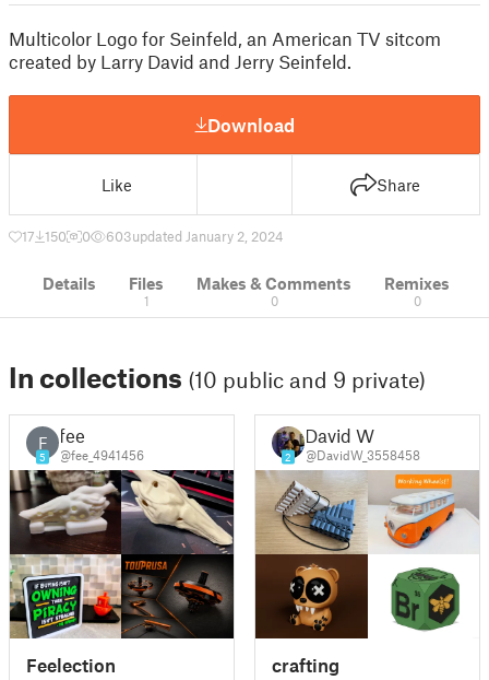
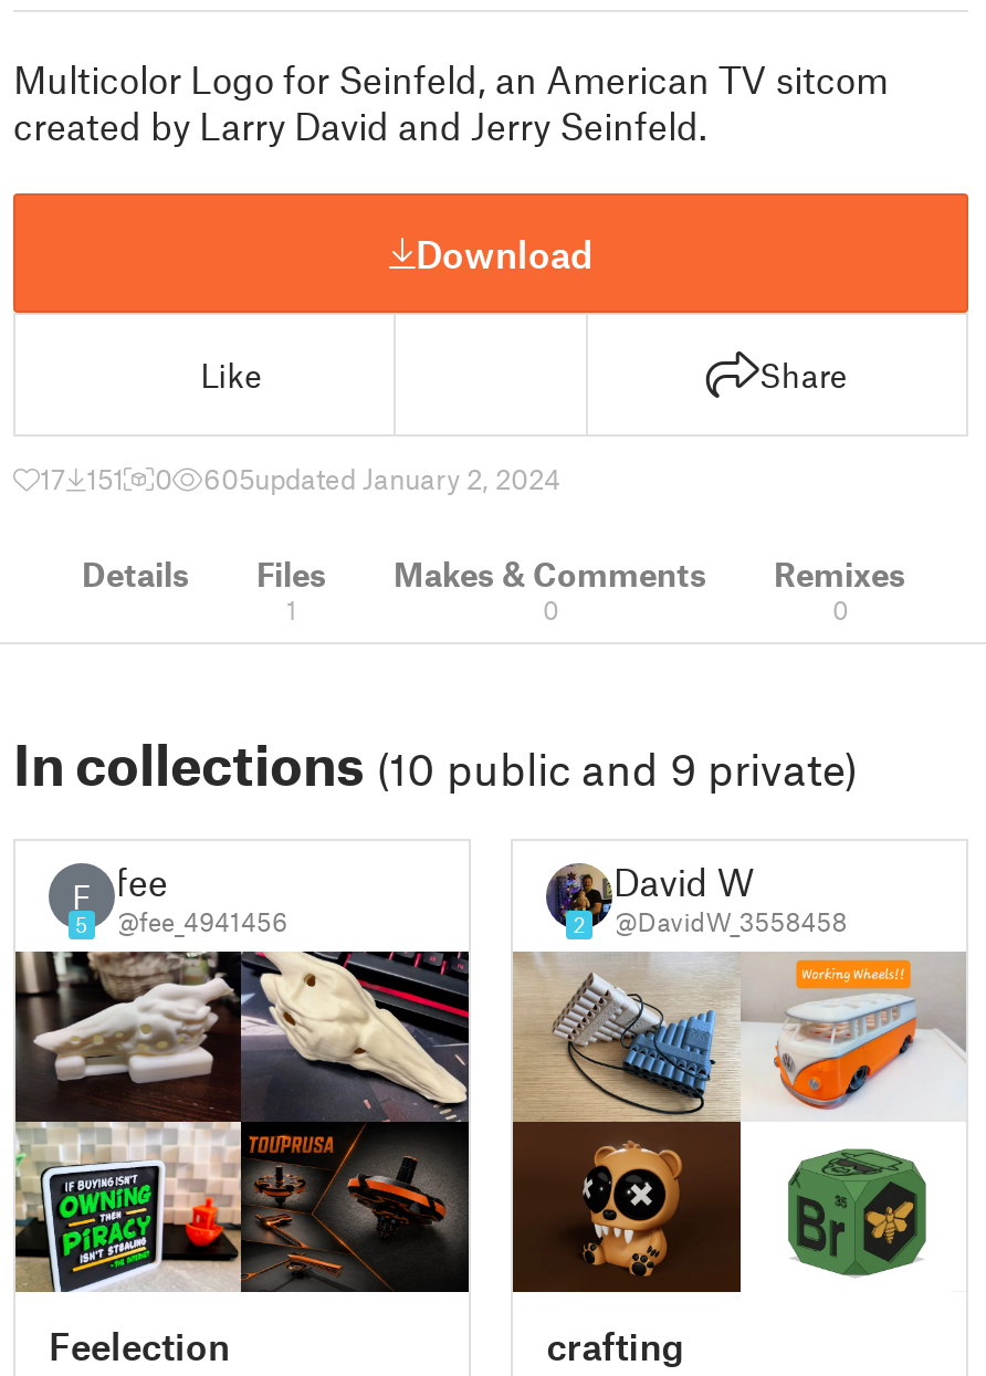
- 17 150
+ 17 151

- 603updated January 2, 2024
+ 605updated January 2, 2024
